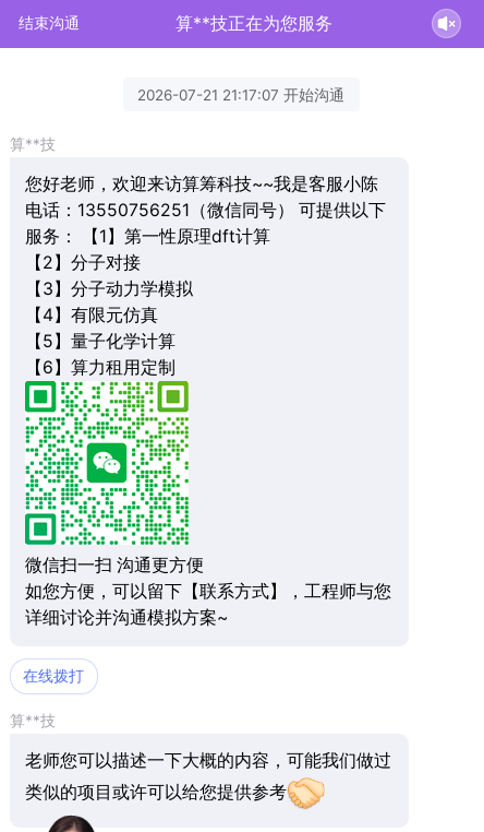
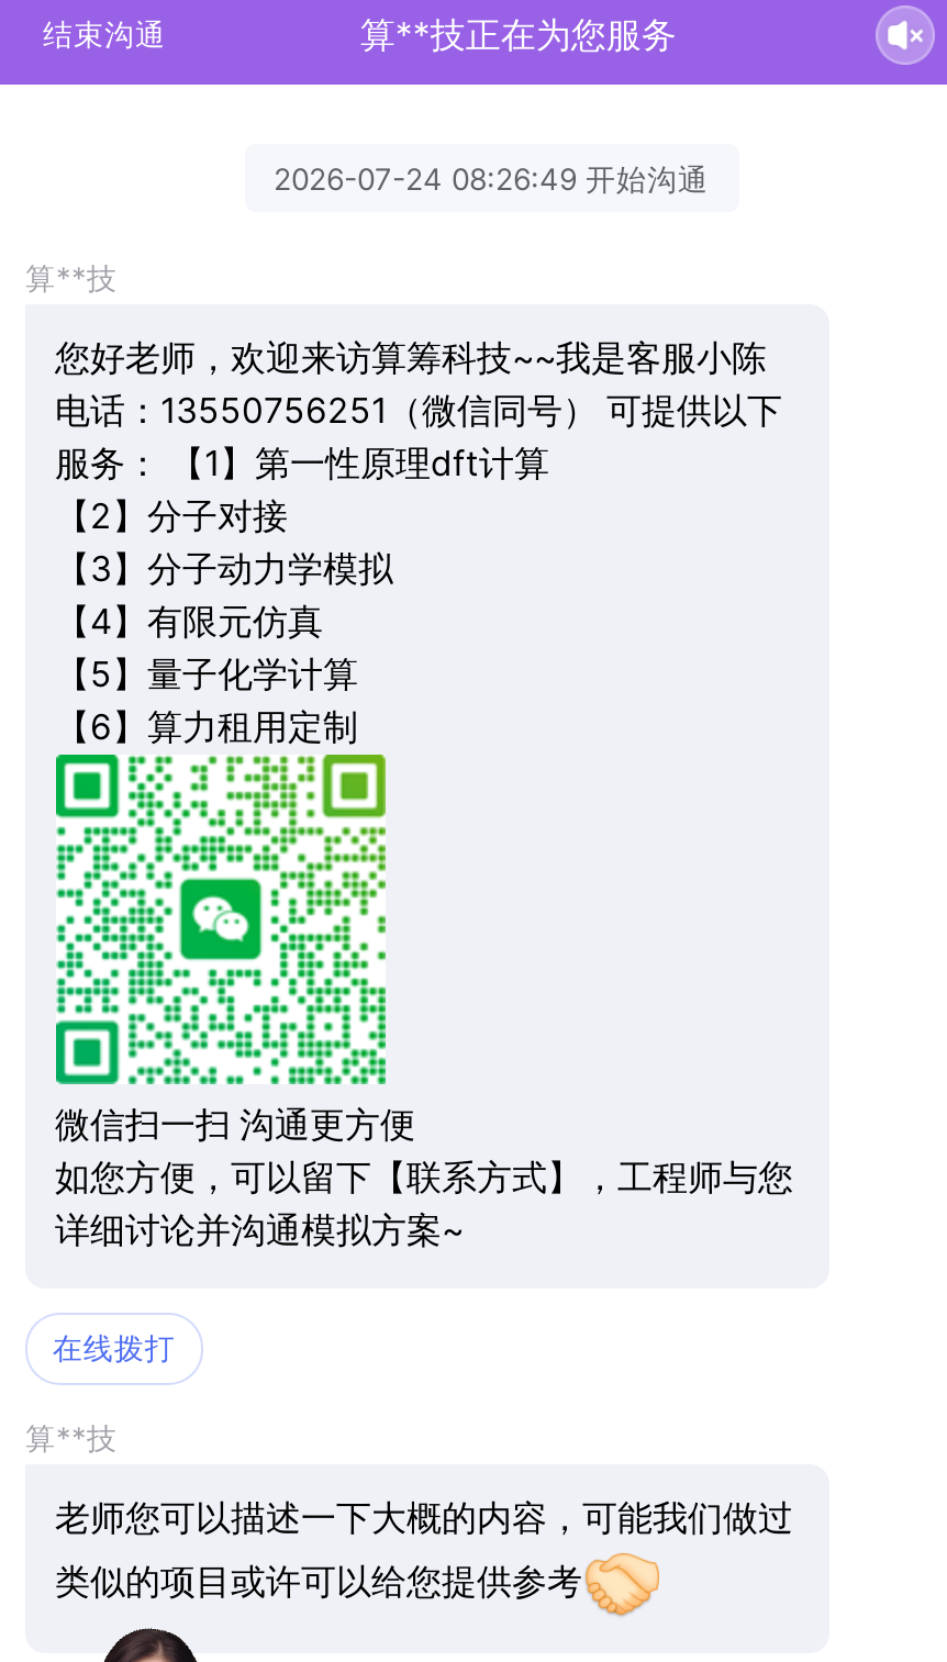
- 2026-07-21 21:17:07 开始沟通
+ 2026-07-24 08:26:49 开始沟通
